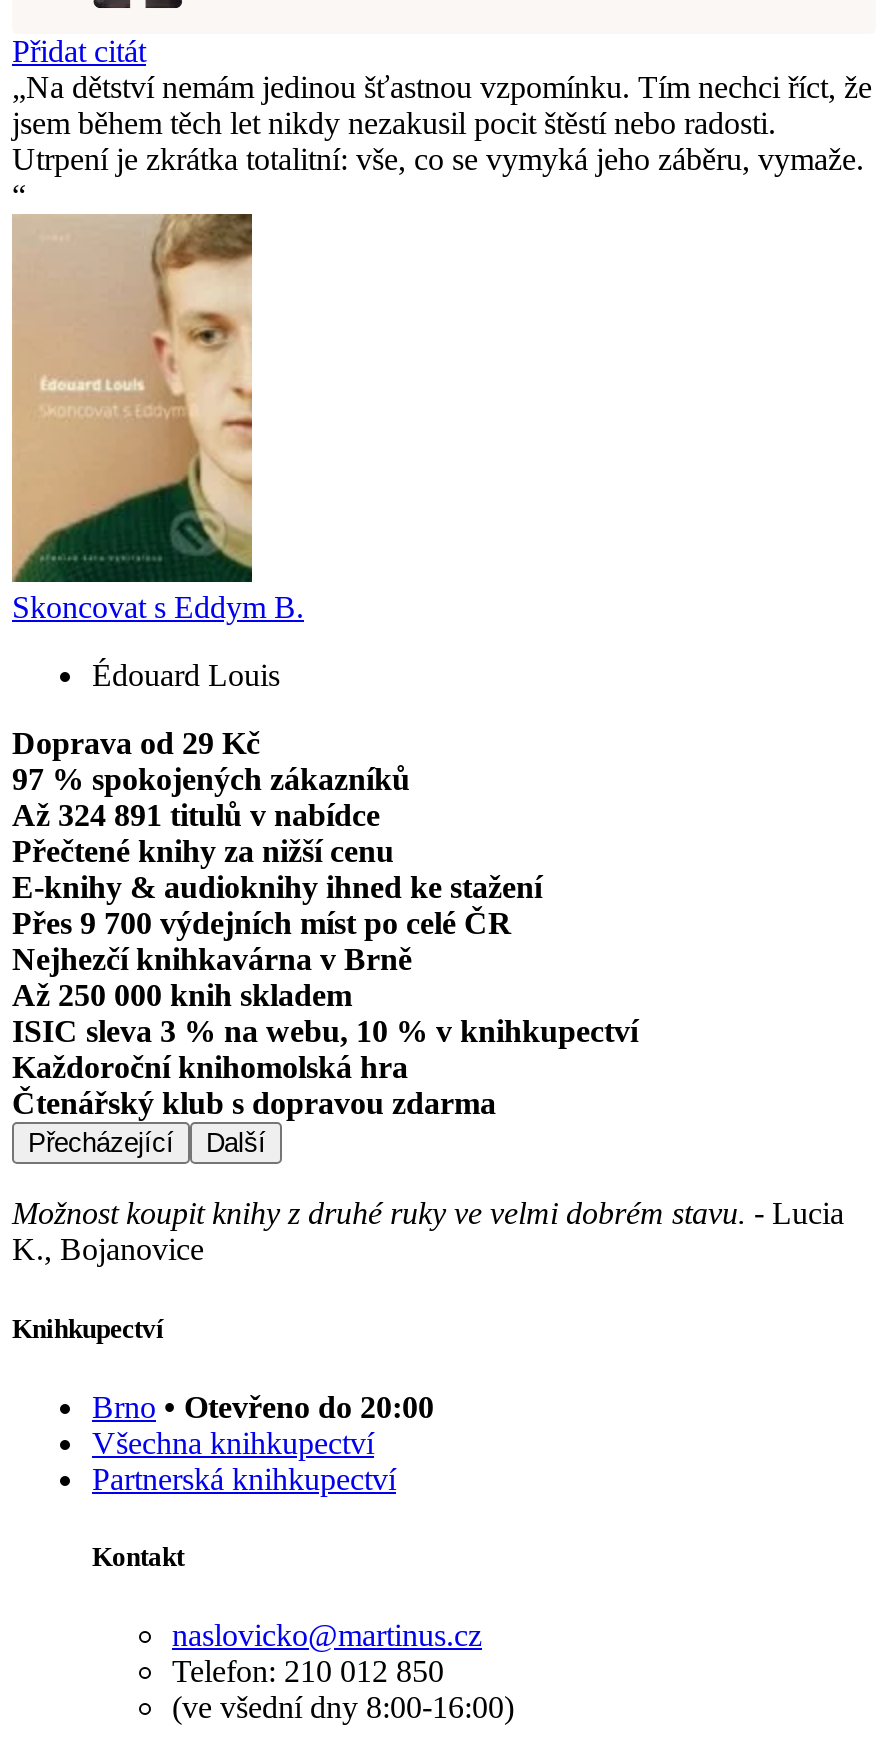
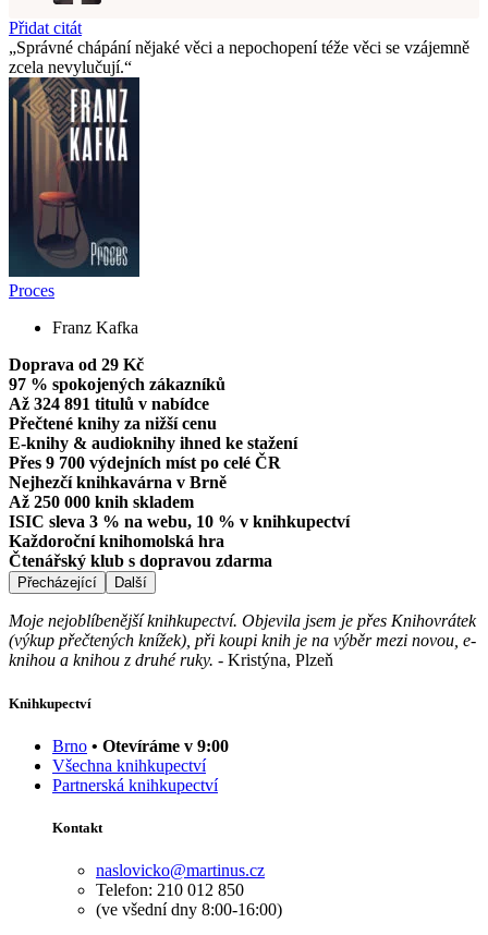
- Na dětství nemám jedinou šťastnou vzpomínku. Tím nechci říct, že
- jsem během těch let nikdy nezakusil pocit štěstí nebo radosti.
- Utrpení je zkrátka totalitní: vše, co se vymyká jeho záběru, vymaže.
+ Správné chápání nějaké věci a nepochopení téže věci se vzájemně
+ zcela nevylučují.

- [image]
- Skoncovat s Eddym B.
+ [image]
+ Proces

- Édouard Louis
+ Franz Kafka

moved up: Doprava od 29 Kč | 97 % spokojených zákazníků | Až 324 891 titulů v nabídce | ... | Přecházející | Další

- Možnost koupit knihy z druhé ruky ve velmi dobrém stavu. - Lucia
- K., Bojanovice
+ Moje nejoblíbenější knihkupectví. Objevila jsem je přes Knihovrátek
+ (výkup přečtených knížek), při koupi knih je na výběr mezi novou, e-
+ knihou a knihou z druhé ruky. - Kristýna, Plzeň

- Brno • Otevřeno do 20:00
+ Brno • Otevíráme v 9:00
